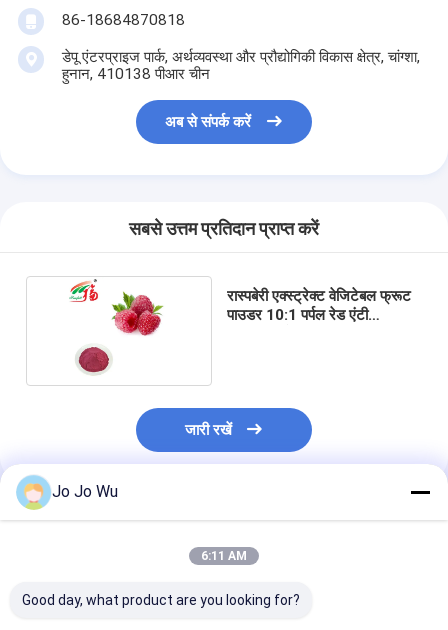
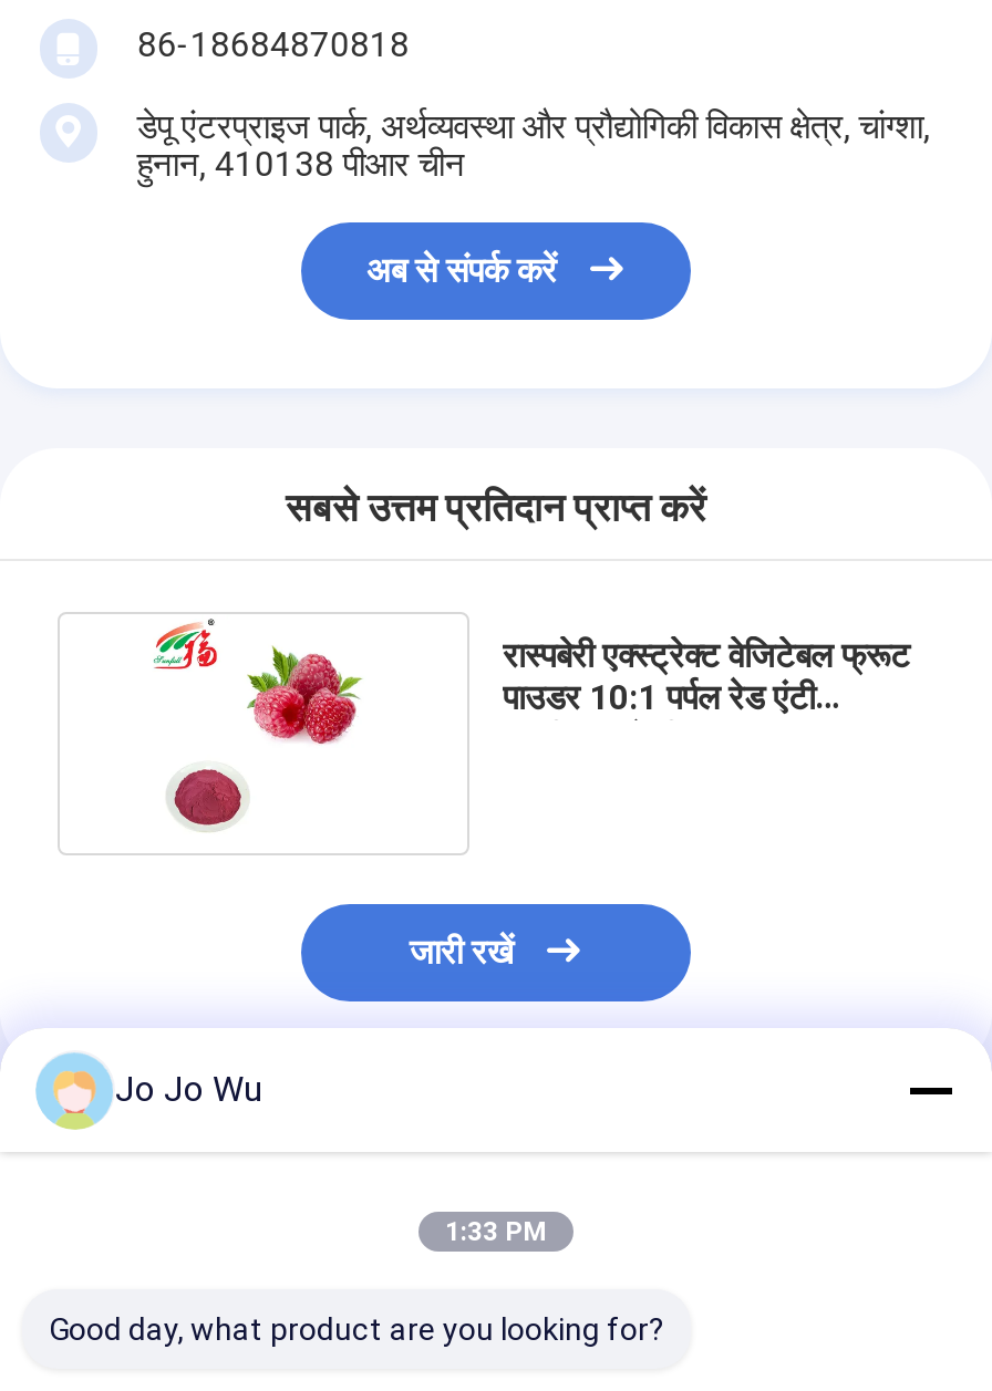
- 6:11 AM
+ 1:33 PM
